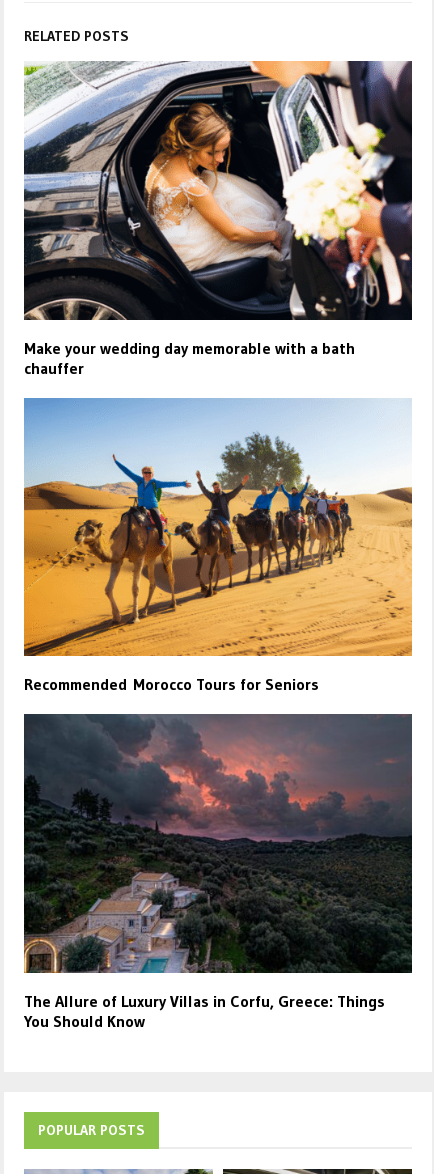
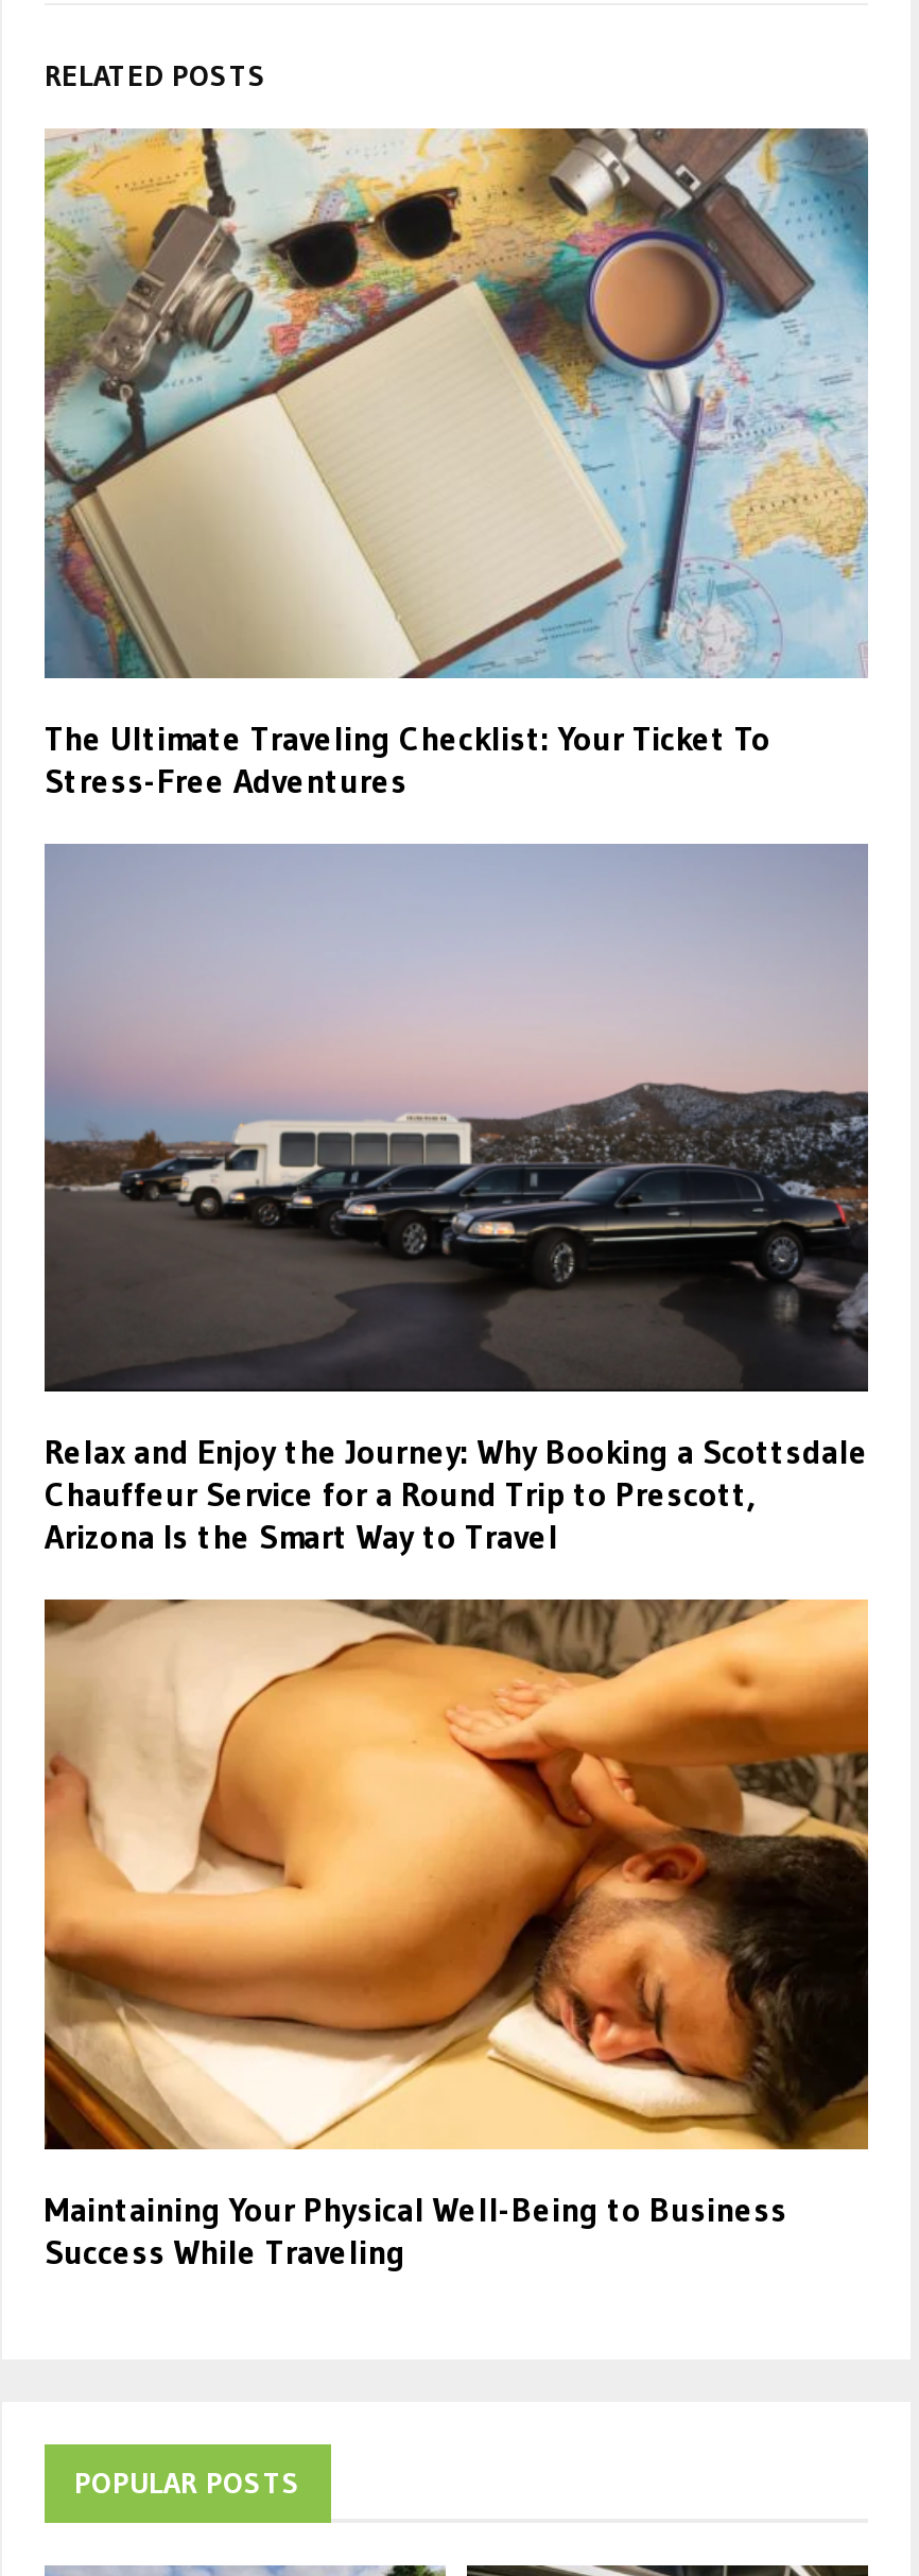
- [image]
- Make your wedding day memorable with a bath
- chauffer
+ [image]
+ The Ultimate Traveling Checklist: Your Ticket To
+ Stress-Free Adventures

- [image]
+ [image]

- Recommended Morocco Tours for Seniors
+ Relax and Enjoy the Journey: Why Booking a Scottsdale
+ Chauffeur Service for a Round Trip to Prescott,
+ Arizona Is the Smart Way to Travel

- [image]
- The Allure of Luxury Villas in Corfu, Greece: Things
- You Should Know
+ [image]
+ Maintaining Your Physical Well-Being to Business
+ Success While Traveling
